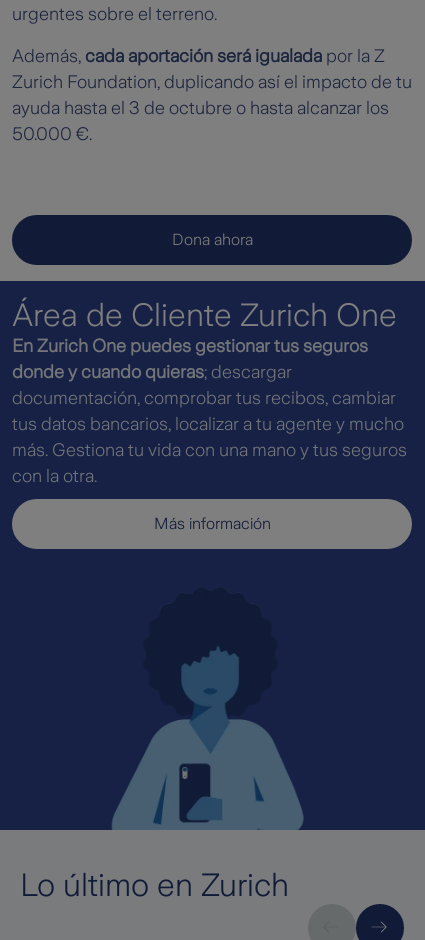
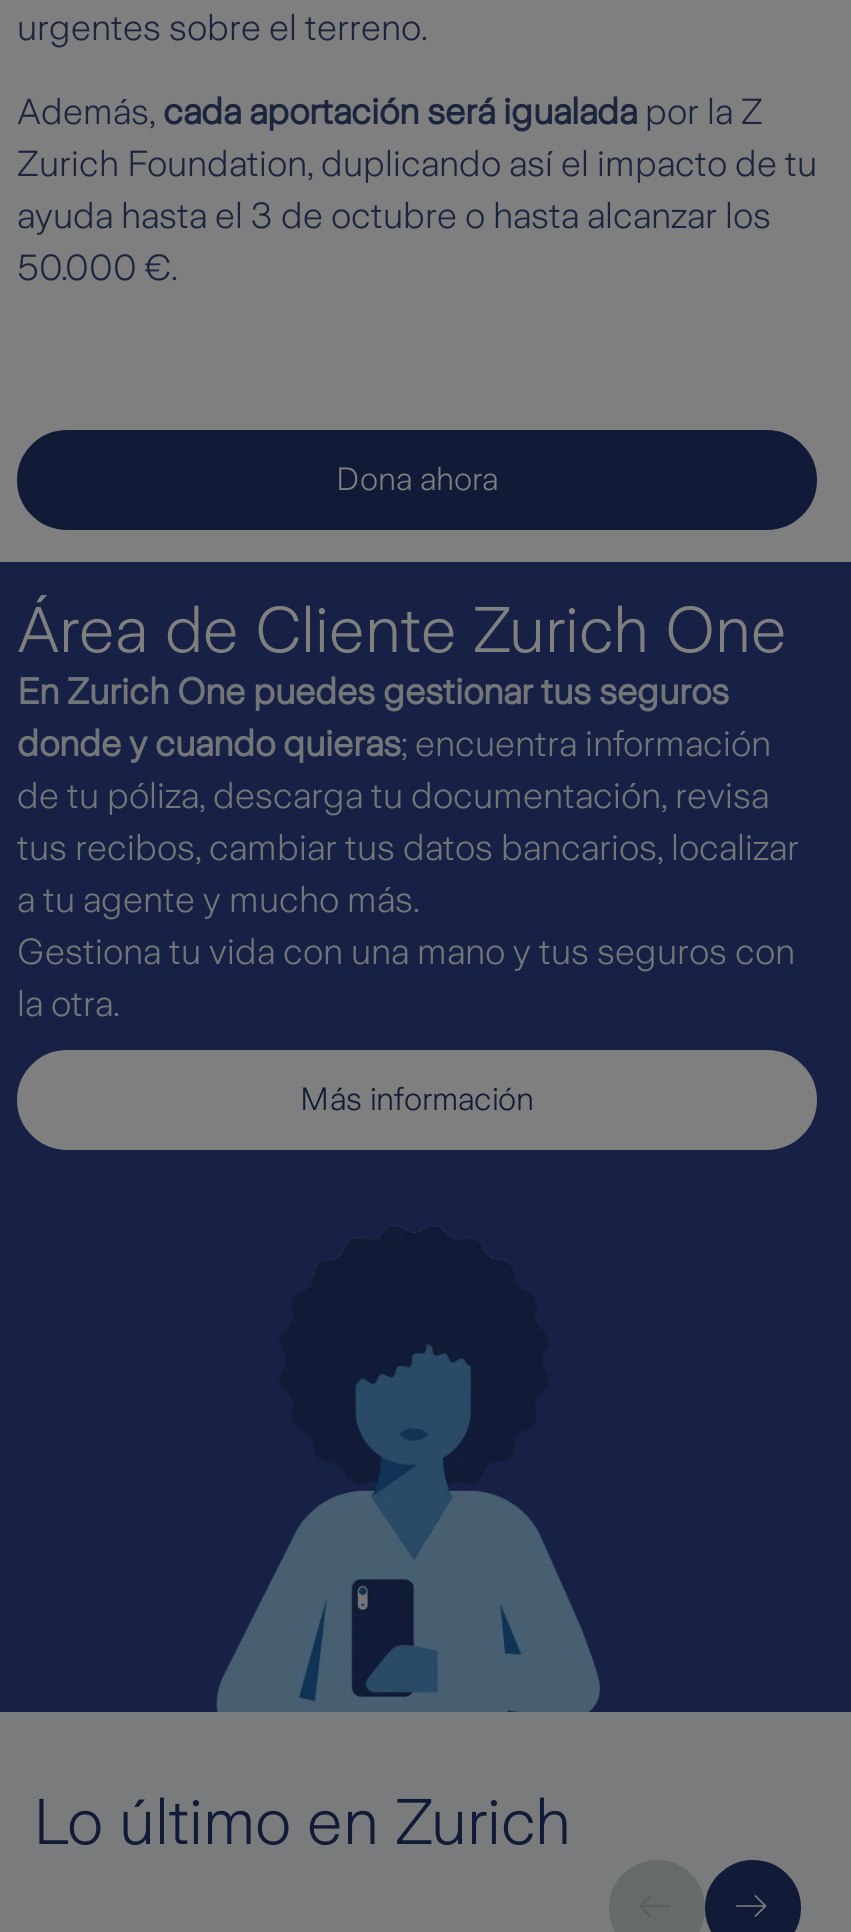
- donde y cuando quieras; descargar
- documentación, comprobar tus recibos, cambiar
- tus datos bancarios, localizar a tu agente y mucho
- más. Gestiona tu vida con una mano y tus seguros
- con la otra.
+ donde y cuando quieras; encuentra información
+ de tu póliza, descarga tu documentación, revisa
+ tus recibos, cambiar tus datos bancarios, localizar
+ a tu agente y mucho más.
+ Gestiona tu vida con una mano y tus seguros con
+ la otra.
